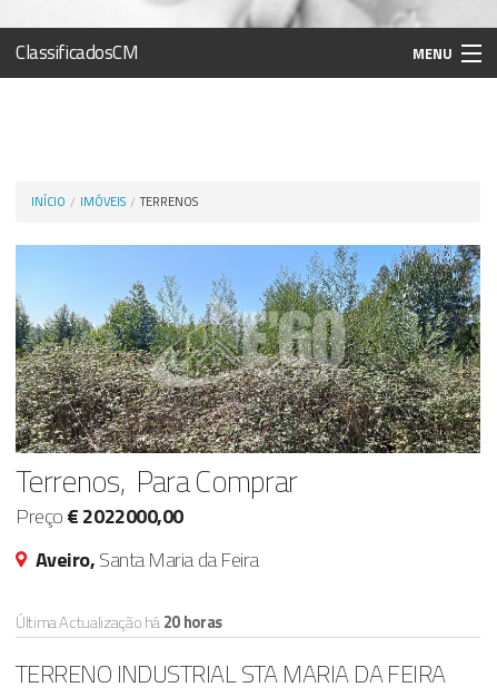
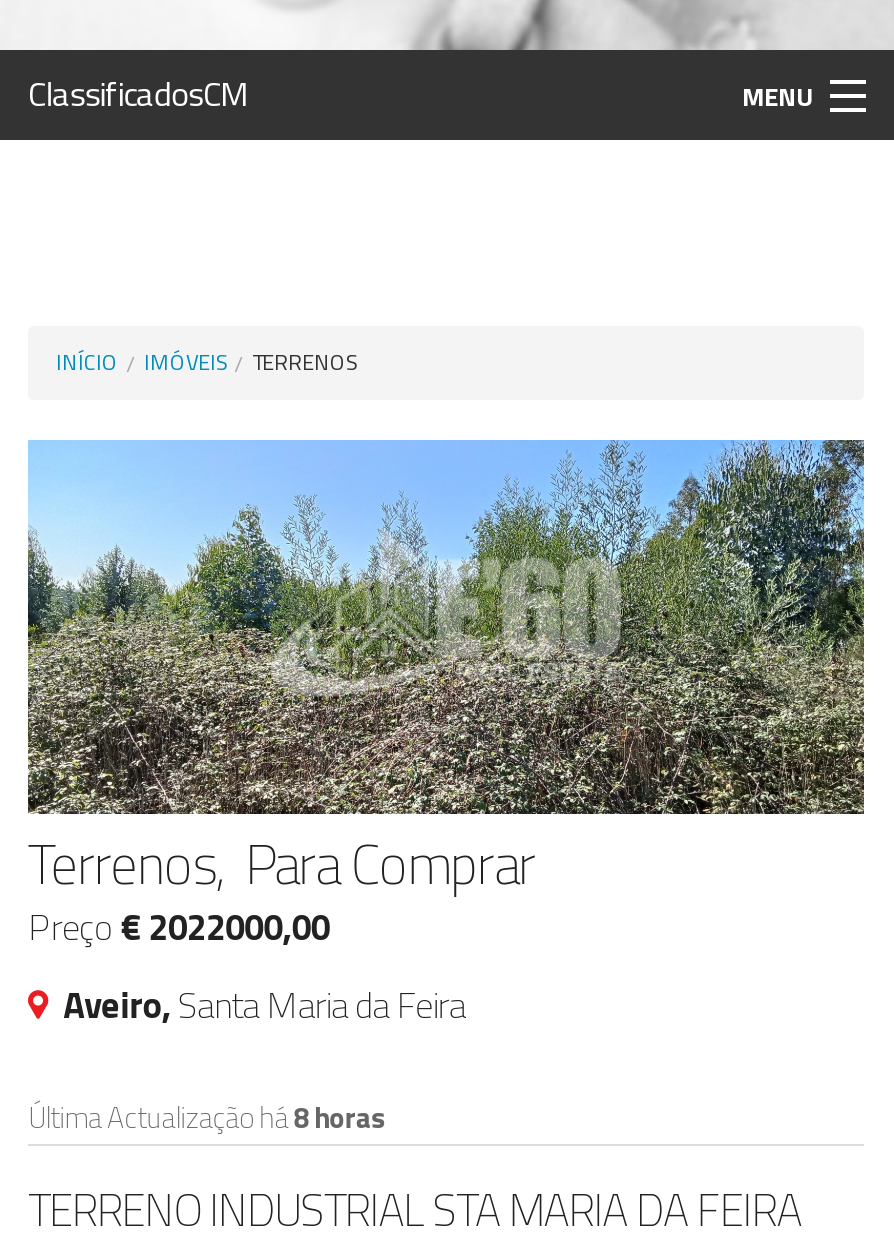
- Última Actualização há20 horas
+ Última Actualização há8 horas
